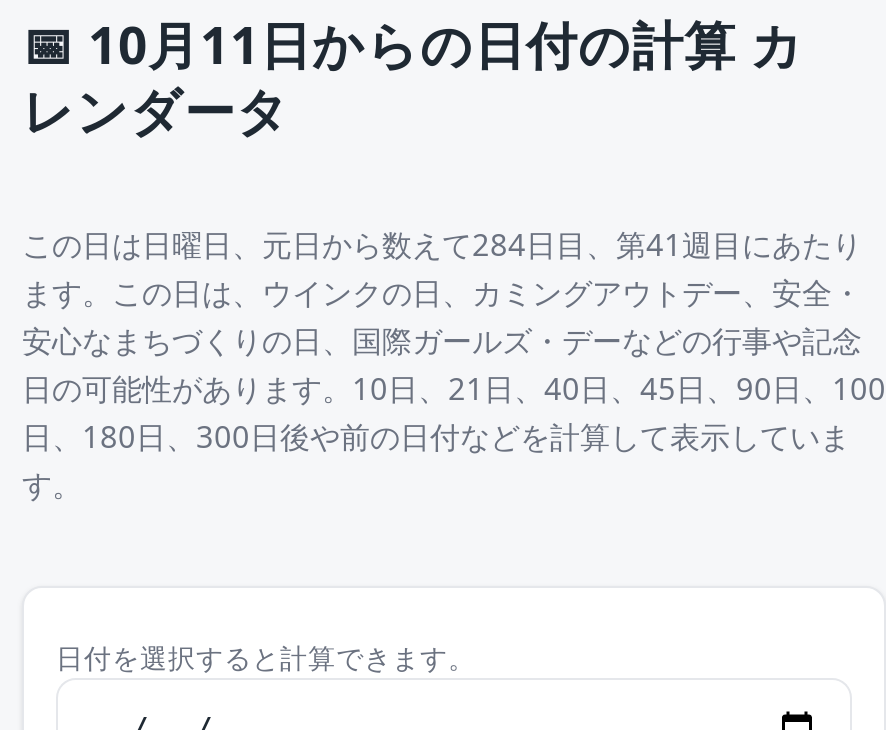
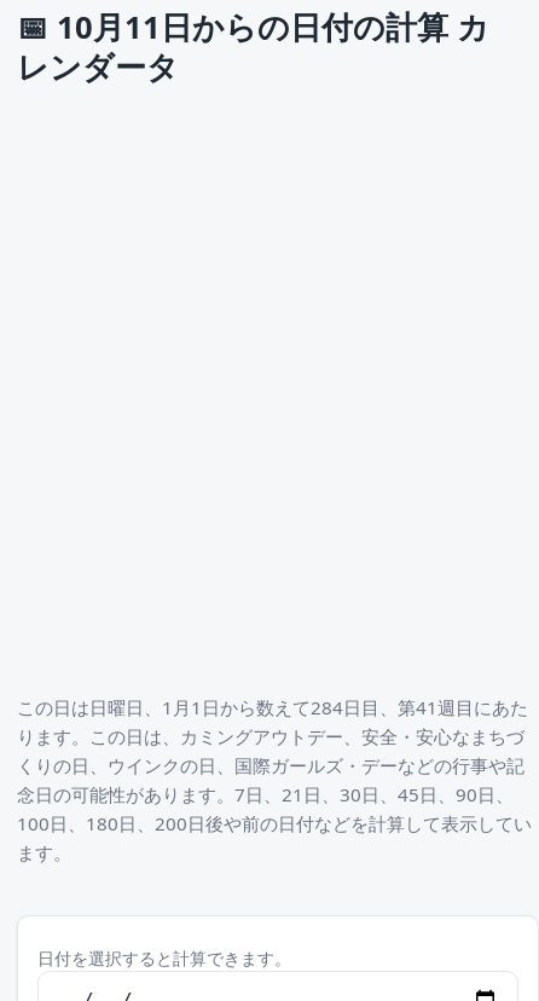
- この日は日曜日、元日から数えて284日目、第41週目にあたり
- ます。この日は、ウインクの日、カミングアウトデー、安全・
- 安心なまちづくりの日、国際ガールズ・デーなどの行事や記念
- 日の可能性があります。10日、21日、40日、45日、90日、100
- 日、180日、300日後や前の日付などを計算して表示していま
- す。
+ この日は日曜日、1月1日から数えて284日目、第41週目にあた
+ ります。この日は、カミングアウトデー、安全・安心なまちづ
+ くりの日、ウインクの日、国際ガールズ・デーなどの行事や記
+ 念日の可能性があります。7日、21日、30日、45日、90日、
+ 100日、180日、200日後や前の日付などを計算して表示してい
+ ます。
